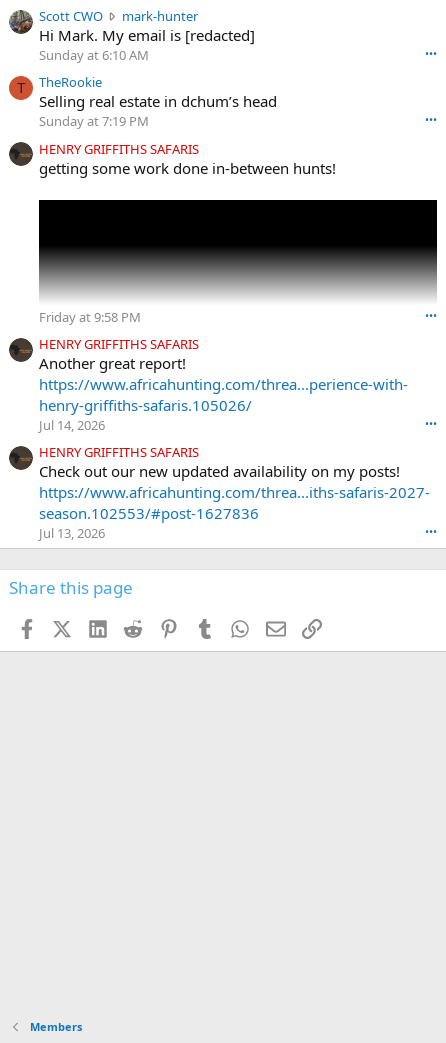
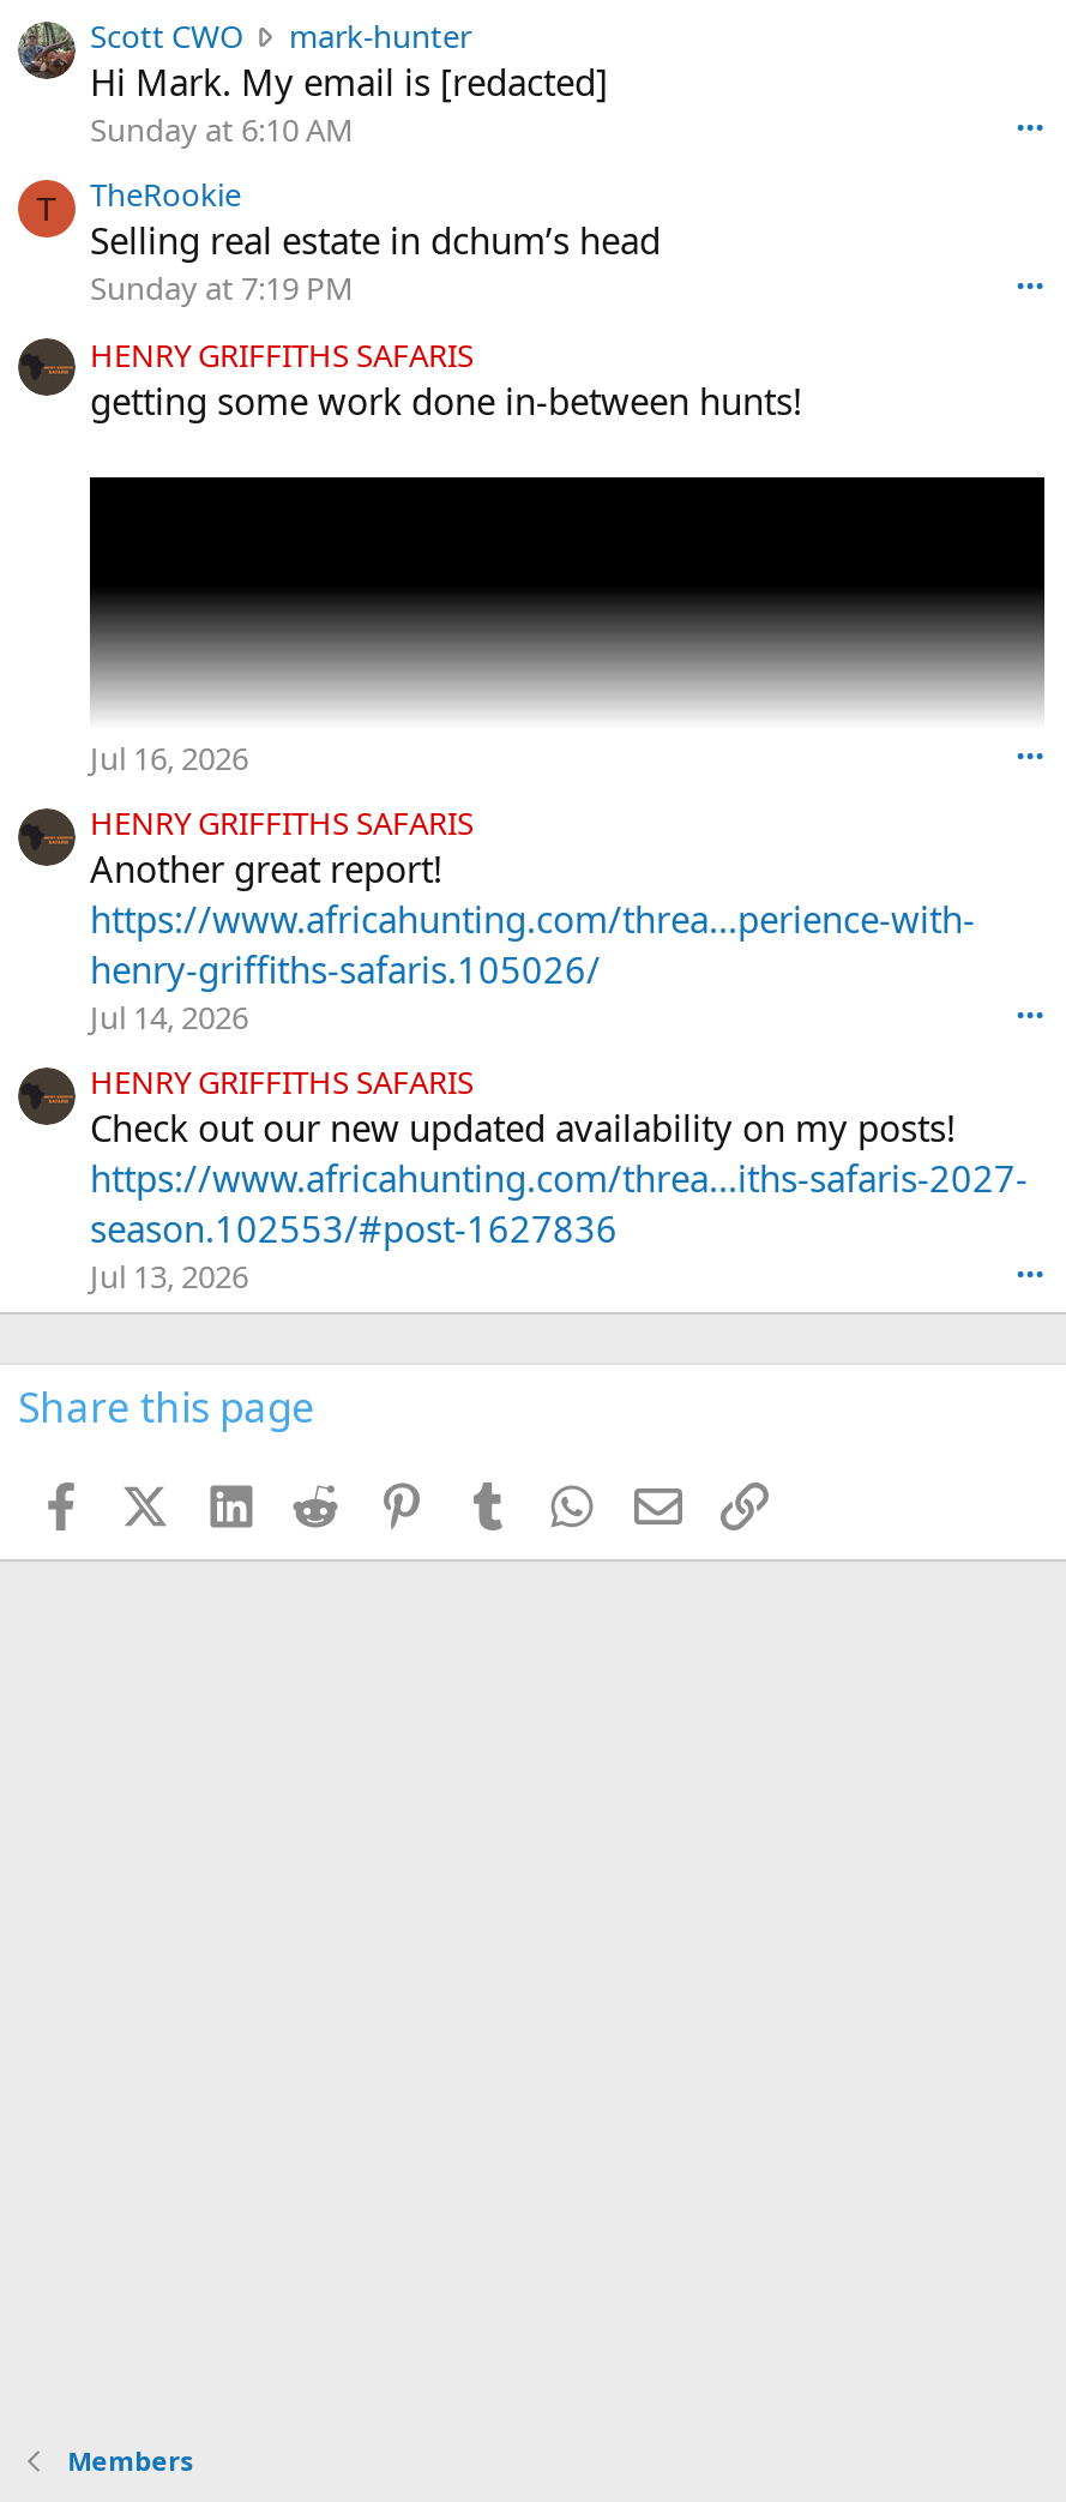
- Friday at 9:58 PM
+ Jul 16, 2026
